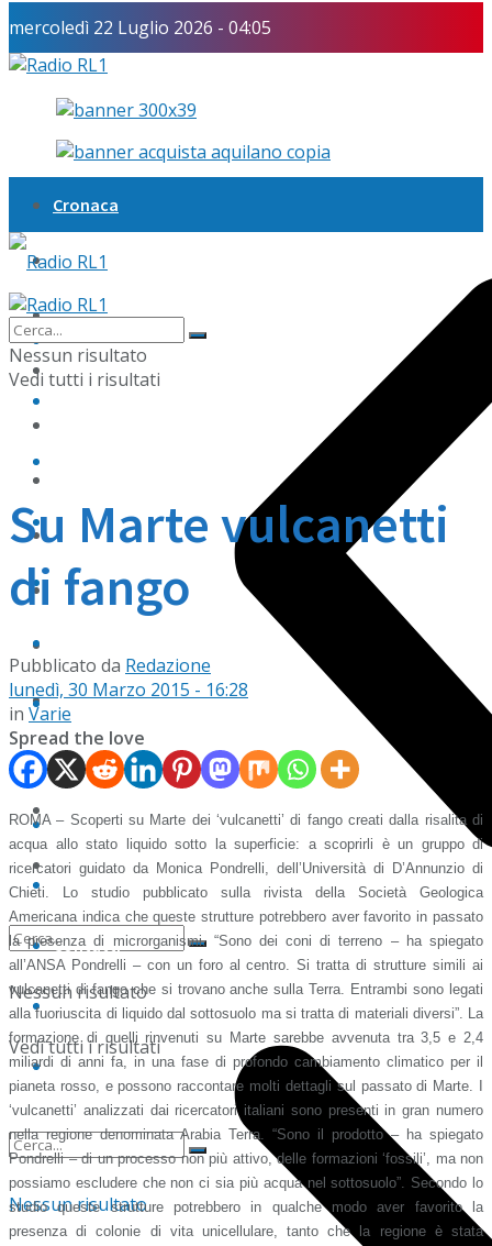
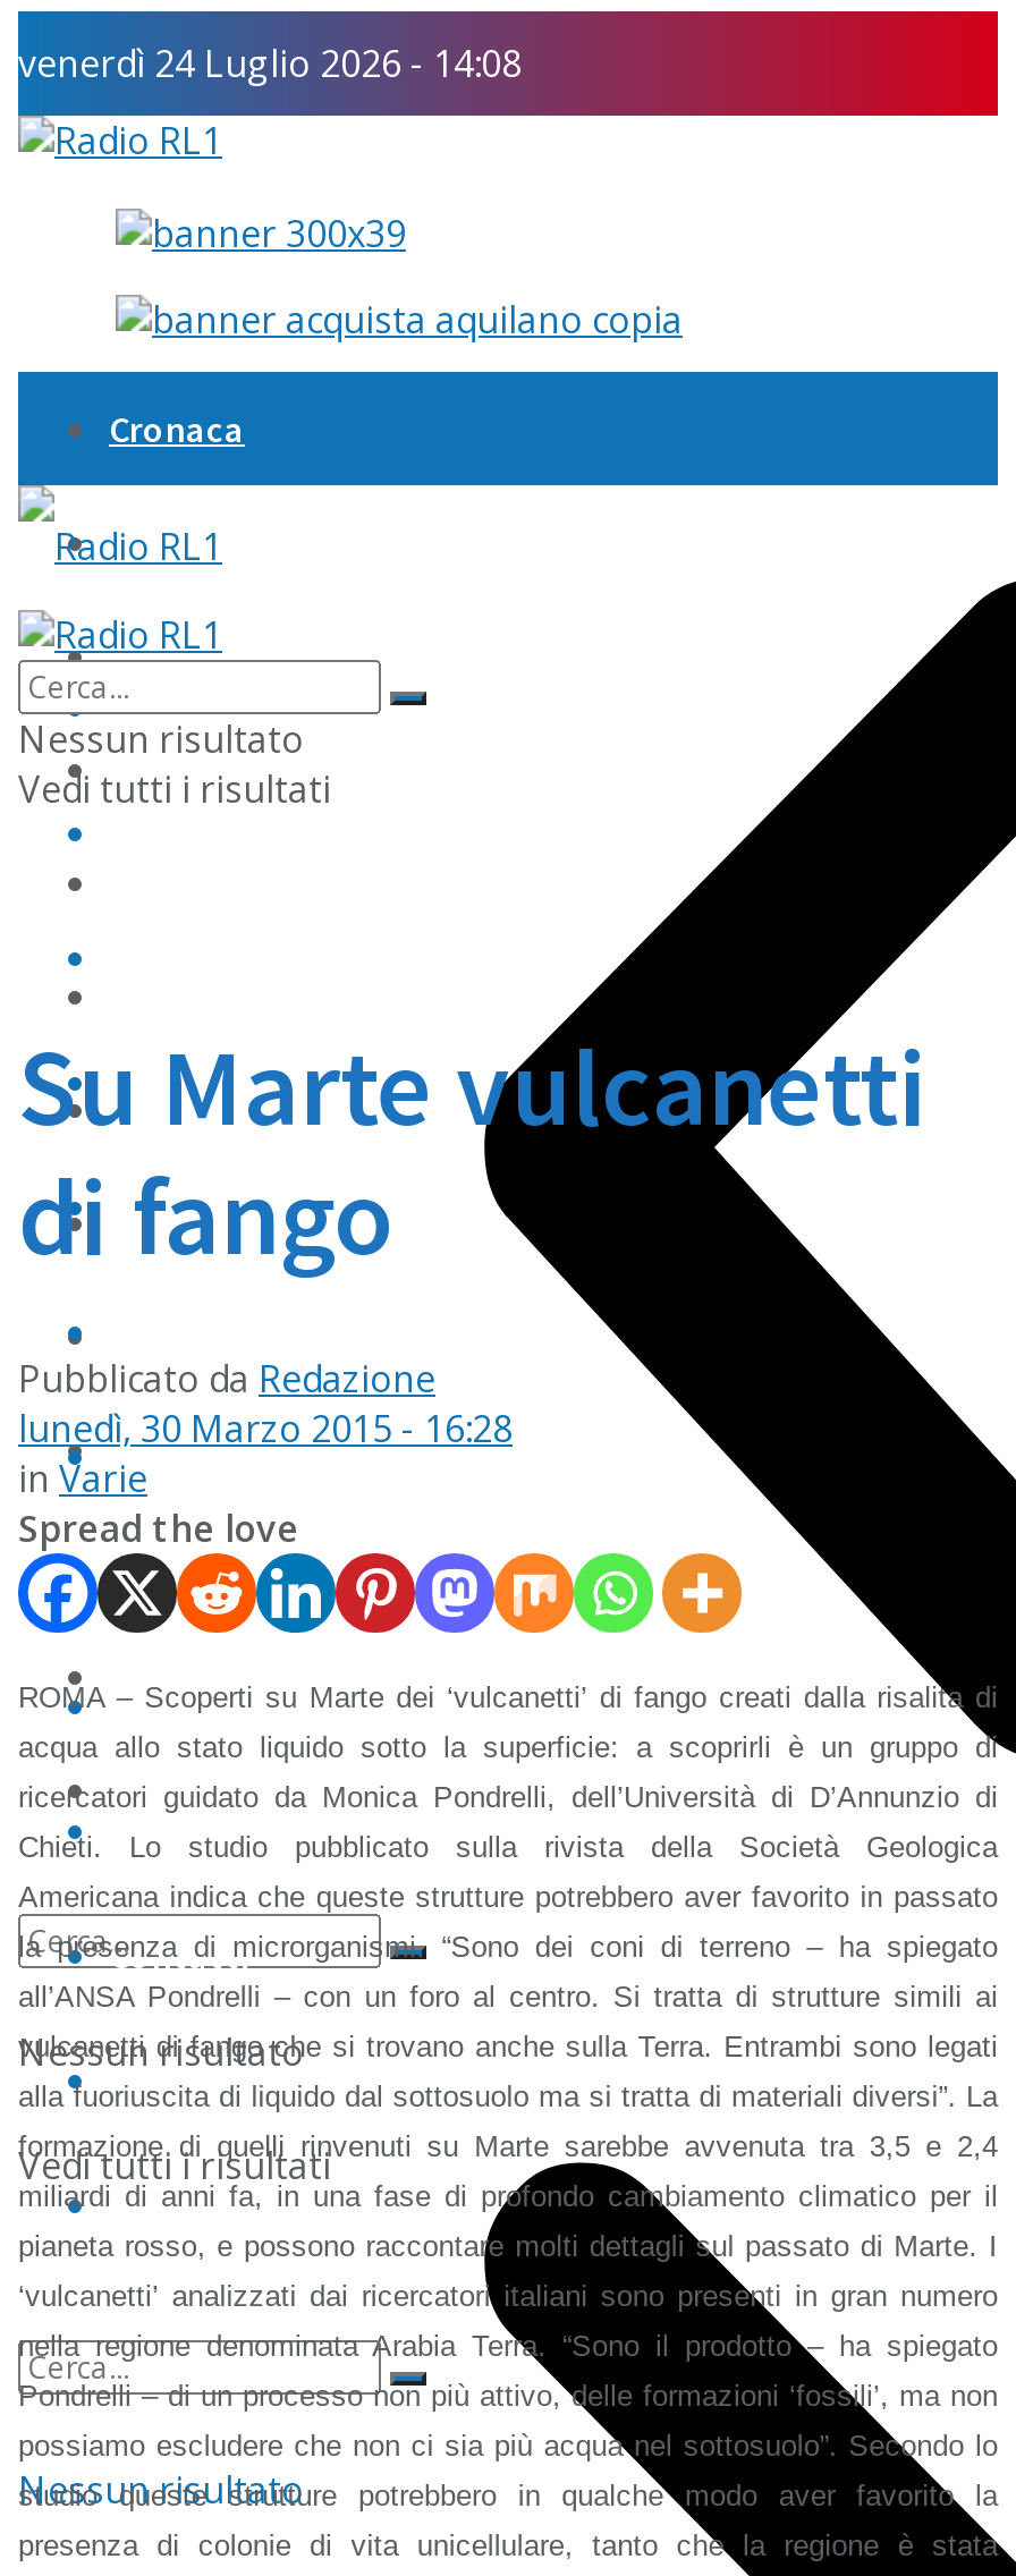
- mercoledì 22 Luglio 2026 - 04:05
+ venerdì 24 Luglio 2026 - 14:08
